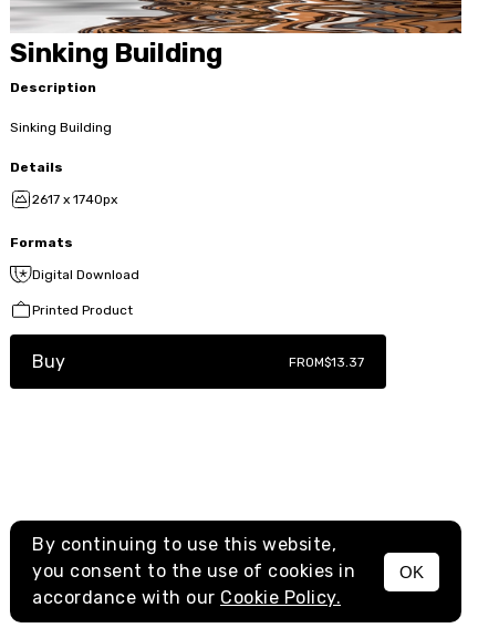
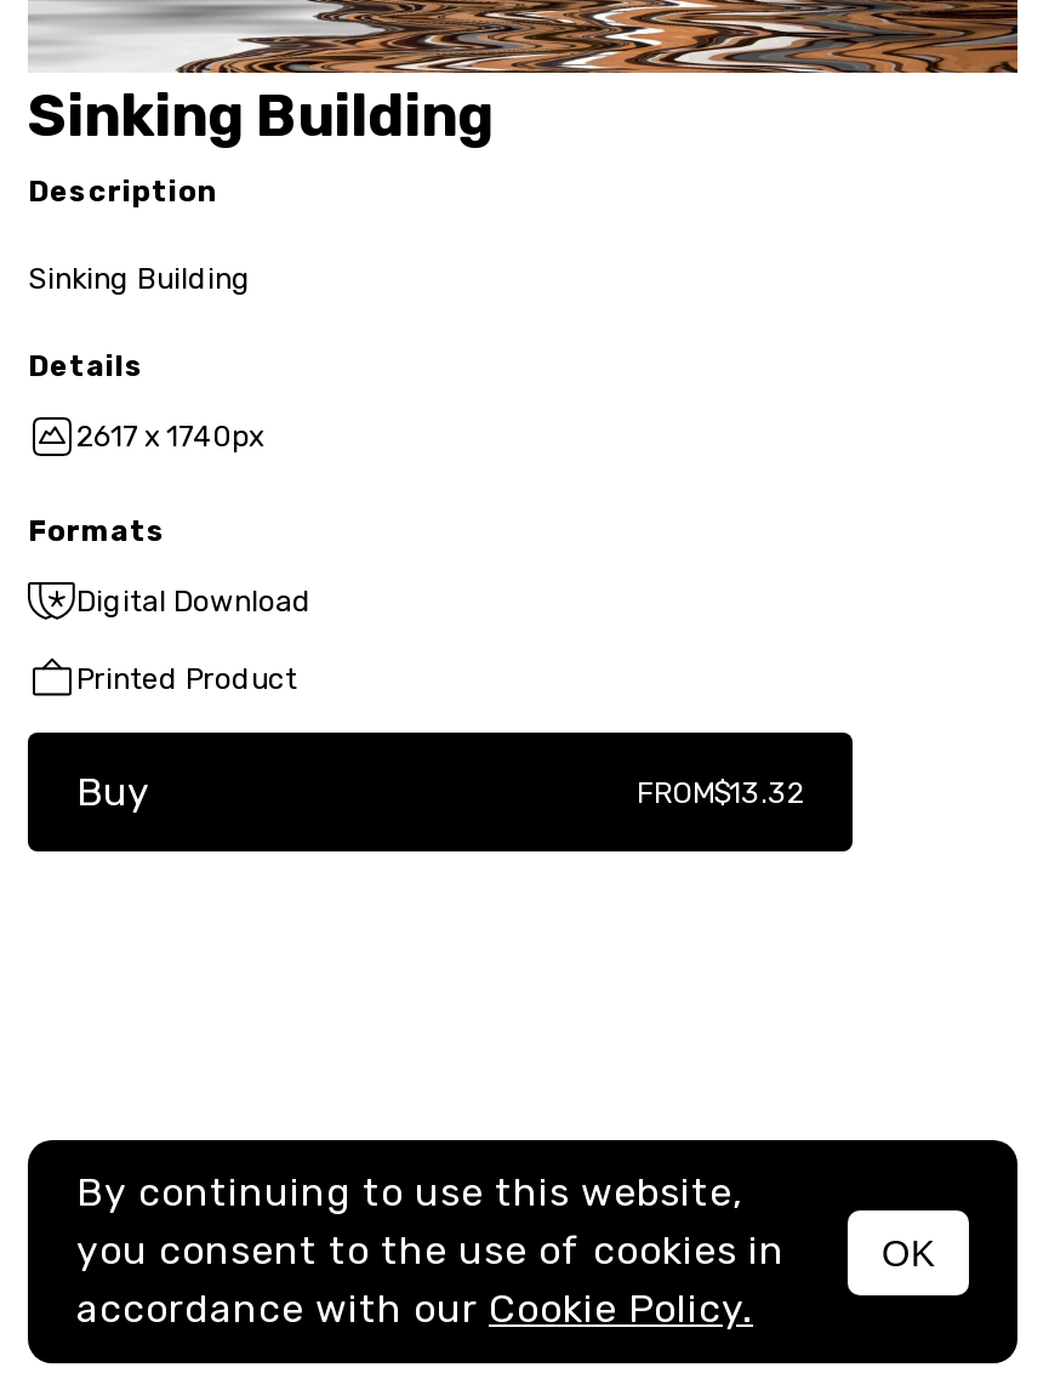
- FROM$13.37
+ FROM$13.32
